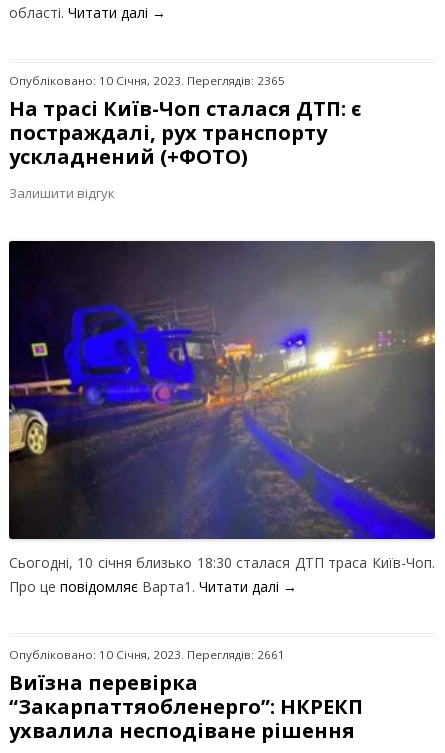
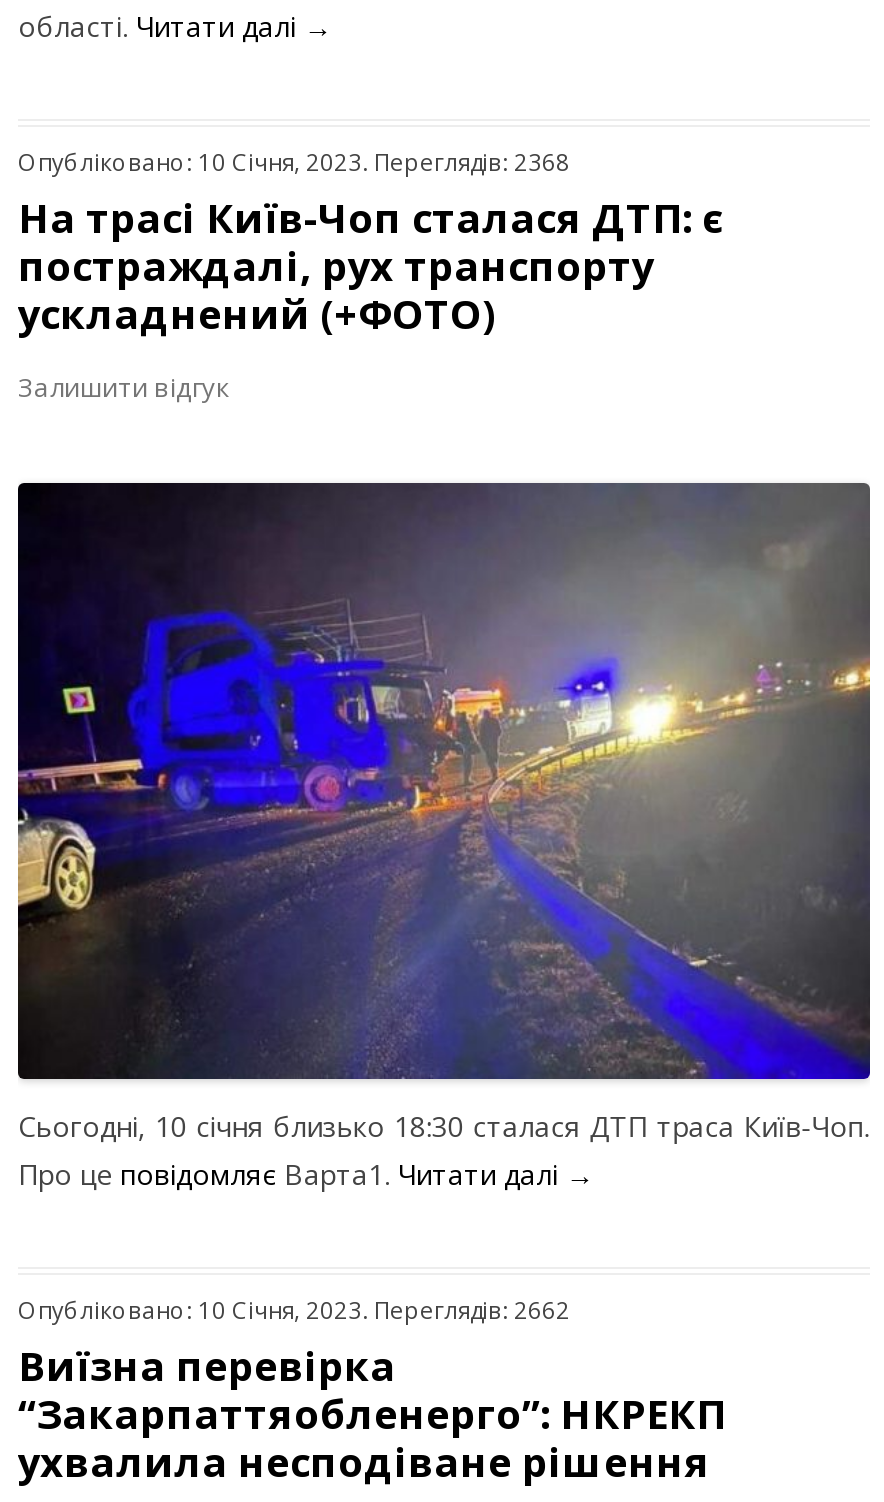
- Опубліковано: 10 Січня, 2023. Переглядів: 2365
+ Опубліковано: 10 Січня, 2023. Переглядів: 2368

- Опубліковано: 10 Січня, 2023. Переглядів: 2661
+ Опубліковано: 10 Січня, 2023. Переглядів: 2662
